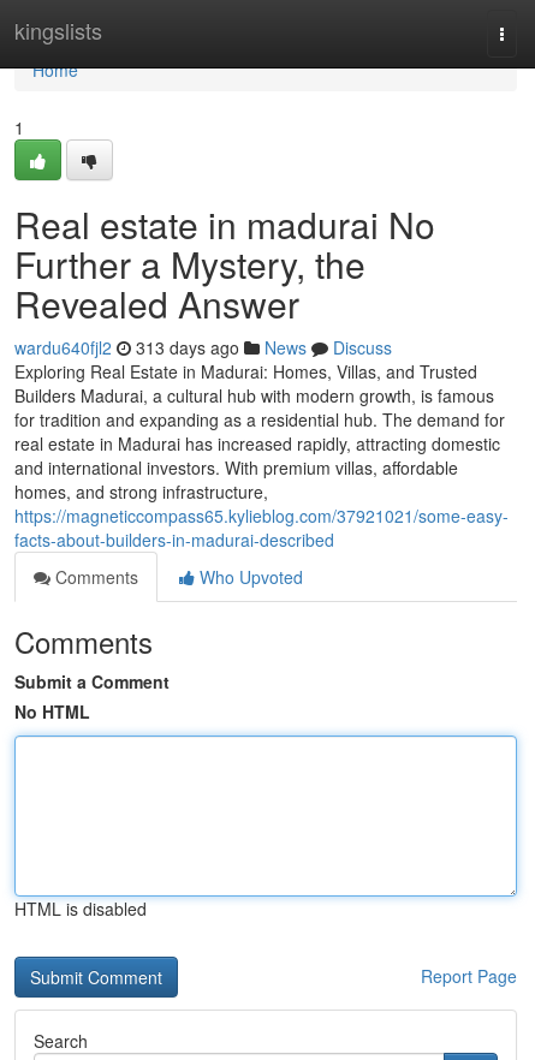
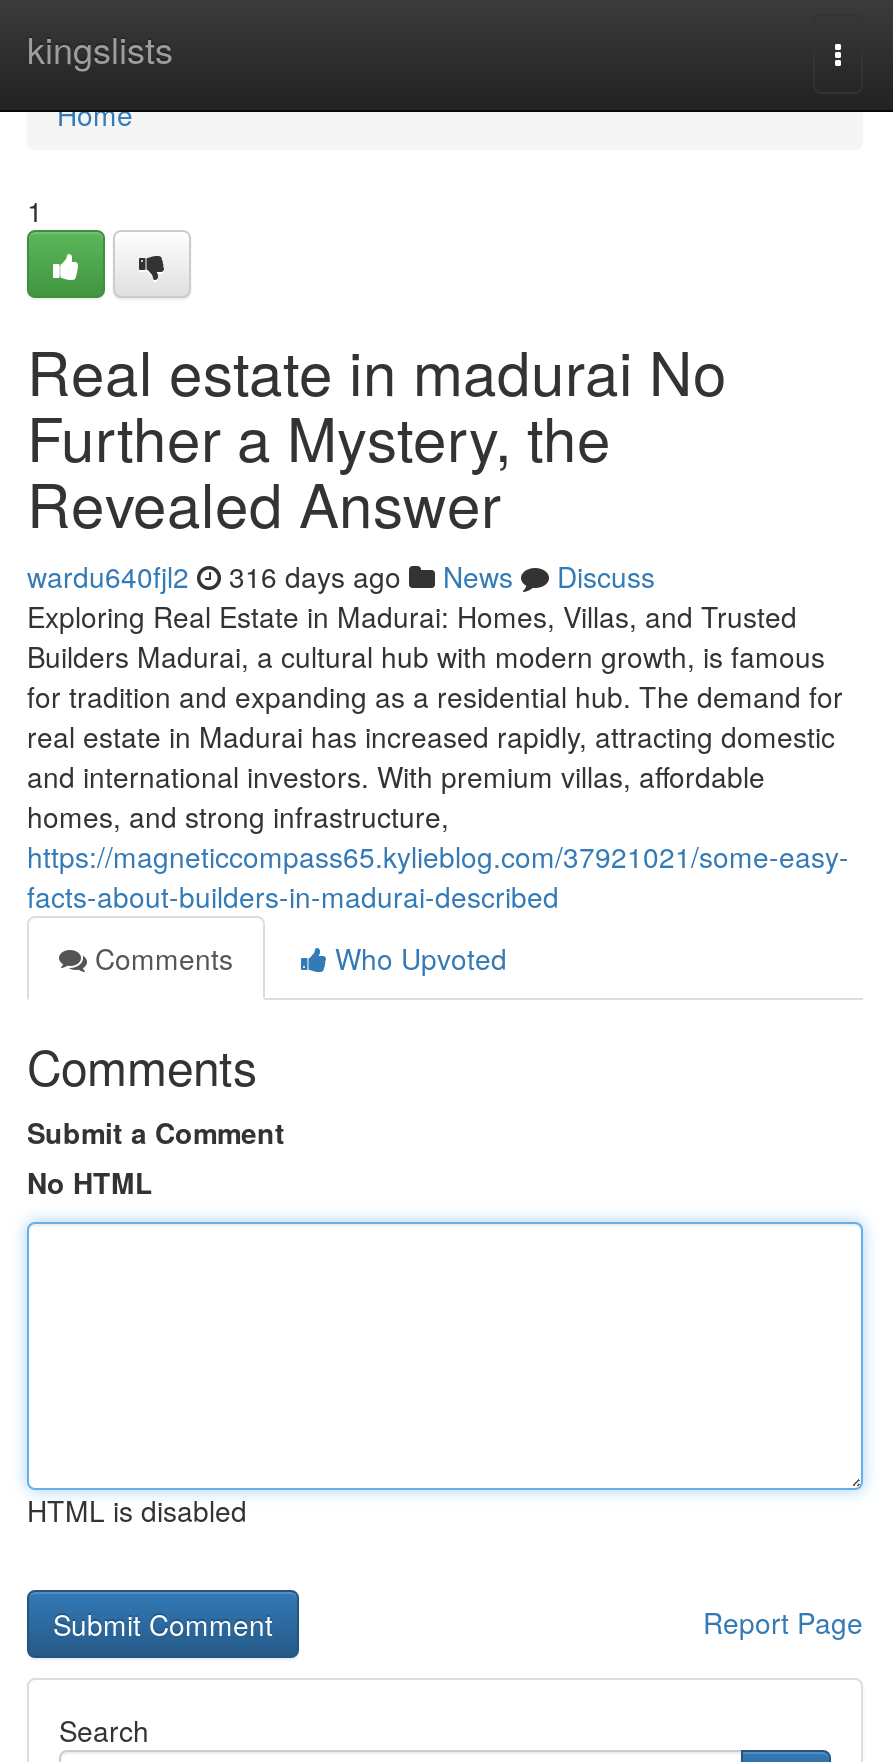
- wardu640fjl2 313 days ago News Discuss
+ wardu640fjl2 316 days ago News Discuss
